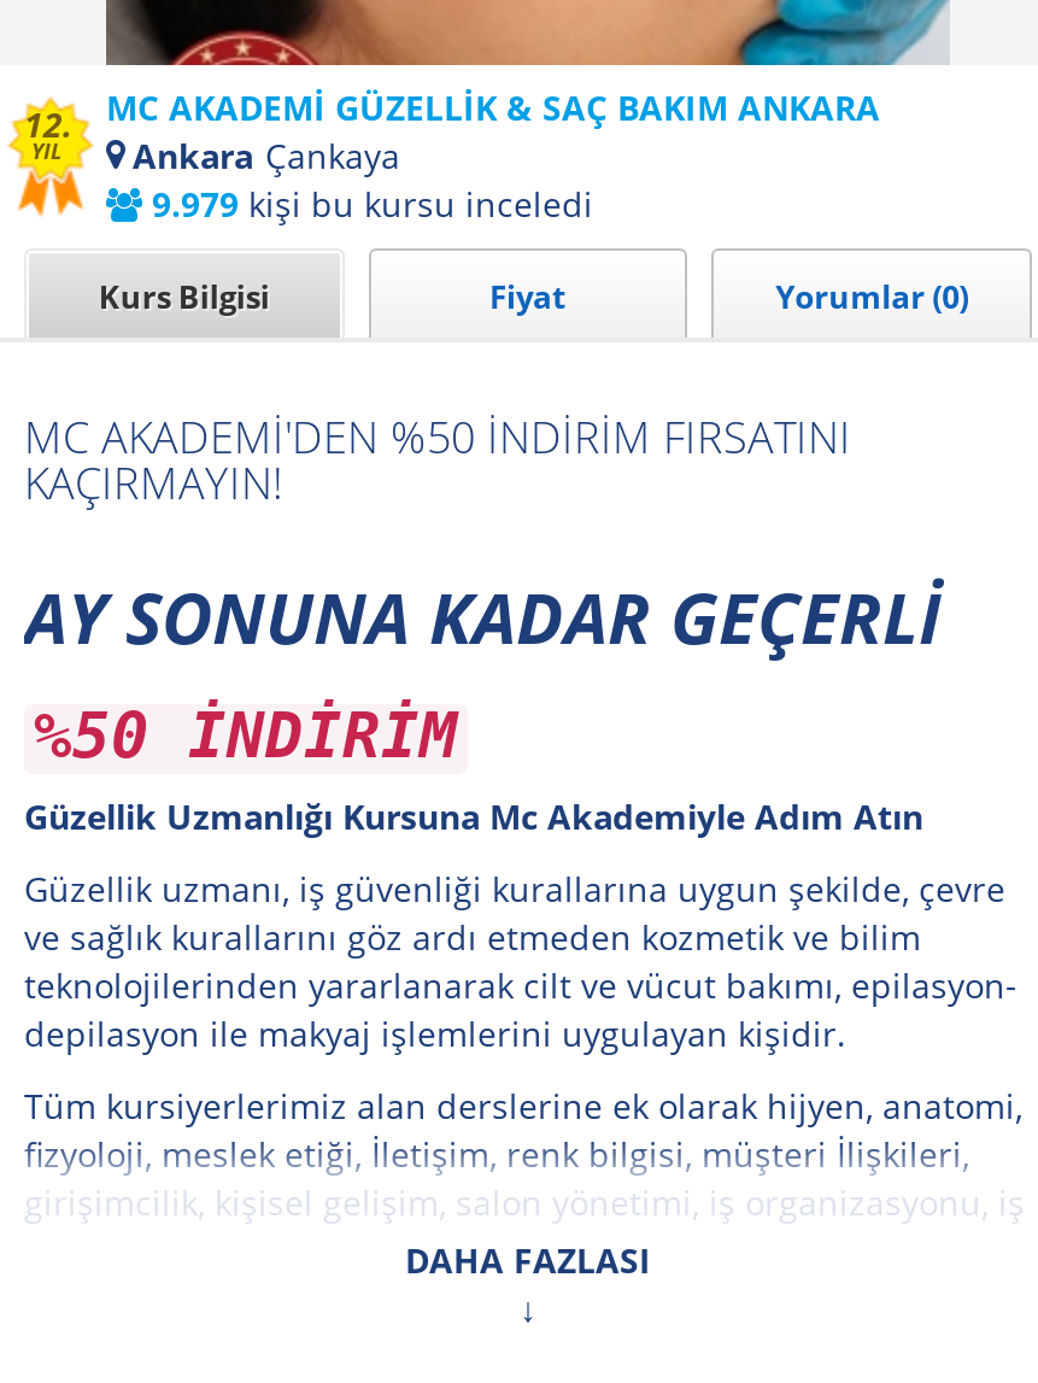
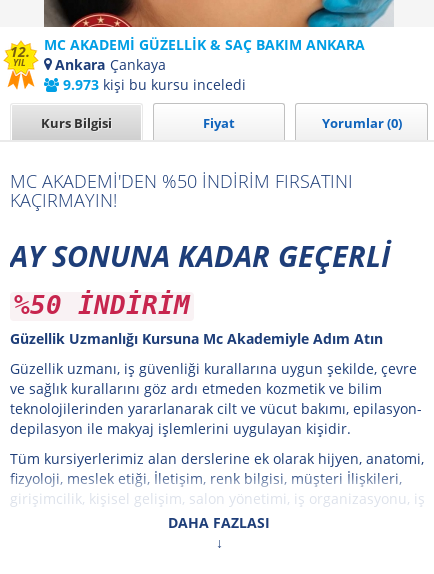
- 9.979 kişi bu kursu inceledi
+ 9.973 kişi bu kursu inceledi
